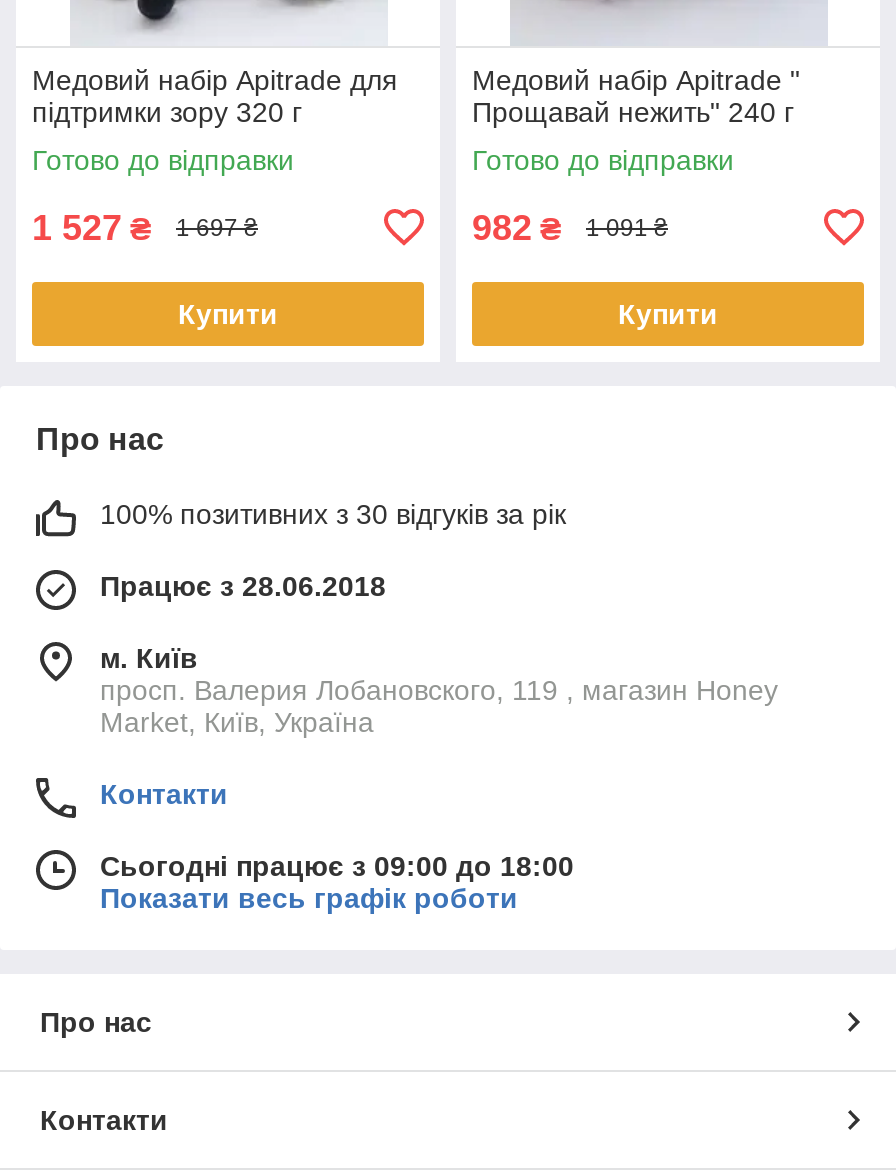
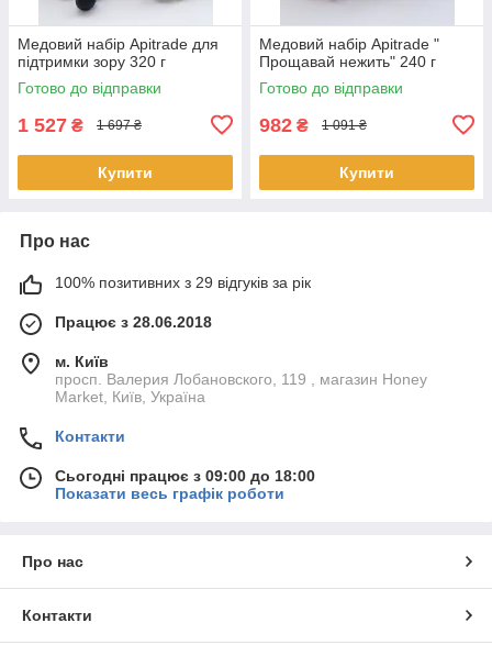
- 100% позитивних з 30 відгуків за рік
+ 100% позитивних з 29 відгуків за рік
